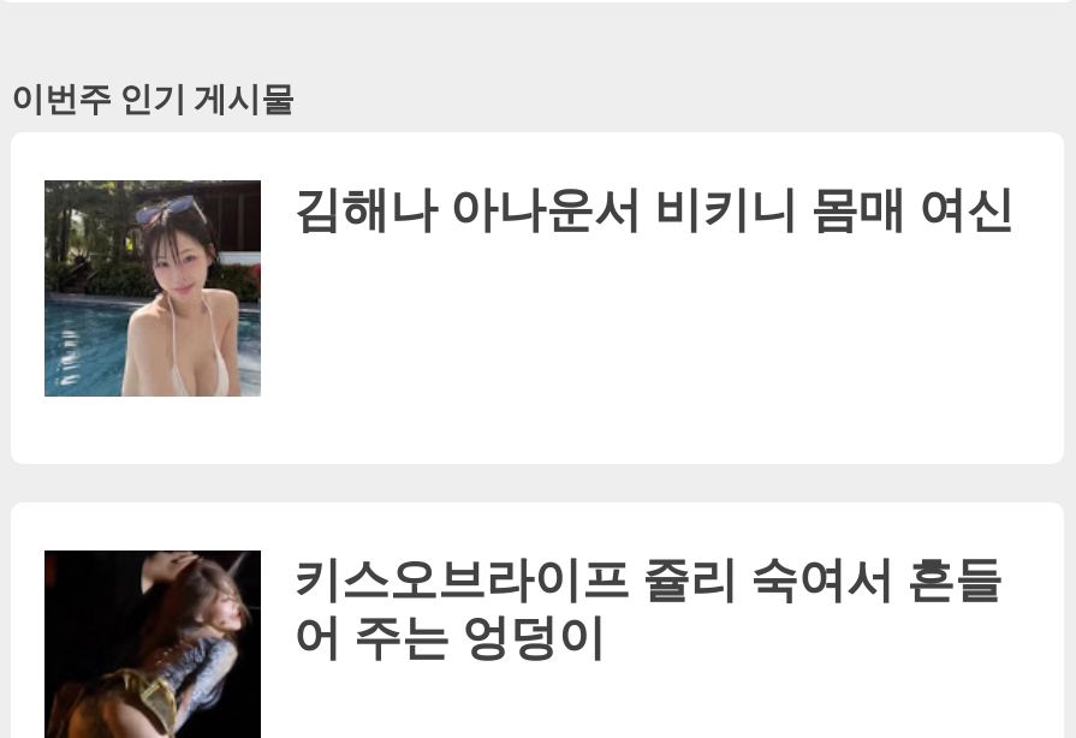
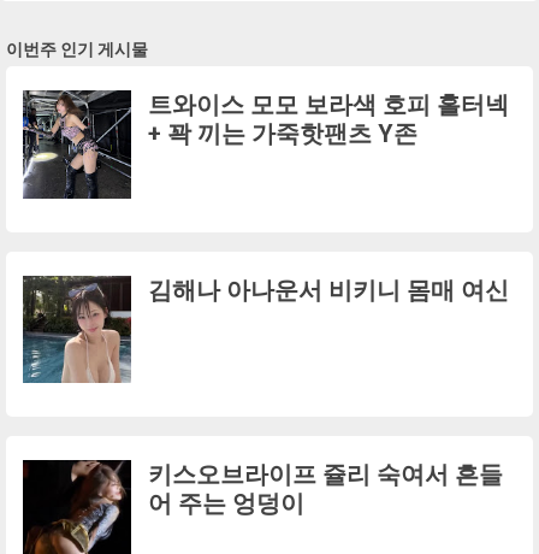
+ [image]
+ 트와이스 모모 보라색 호피 홀터넥
+ + 꽉 끼는 가죽핫팬츠 Y존
